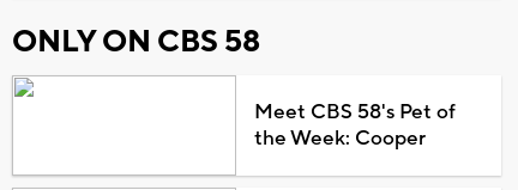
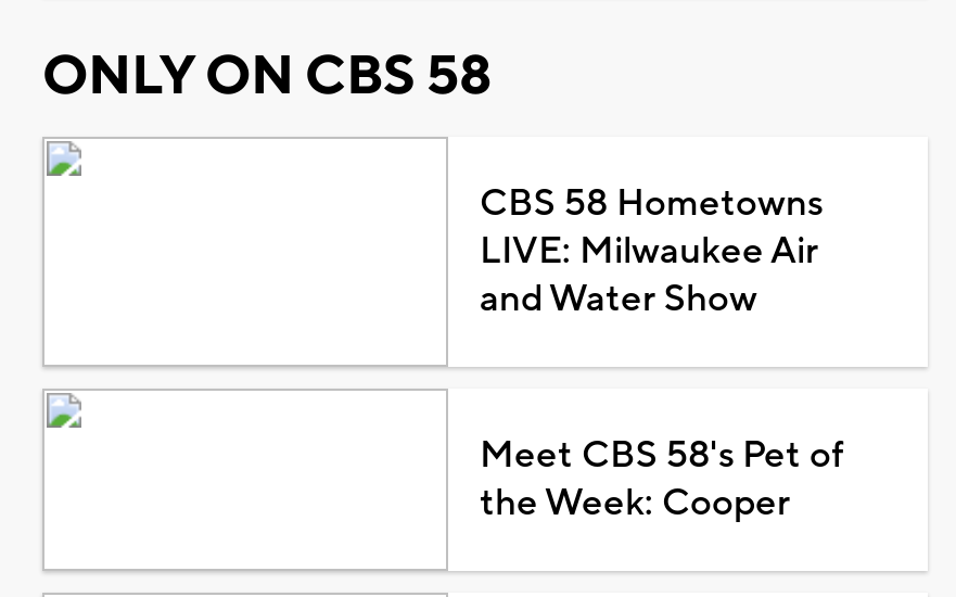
+ CBS 58 Hometowns
+ LIVE: Milwaukee Air
+ and Water Show
